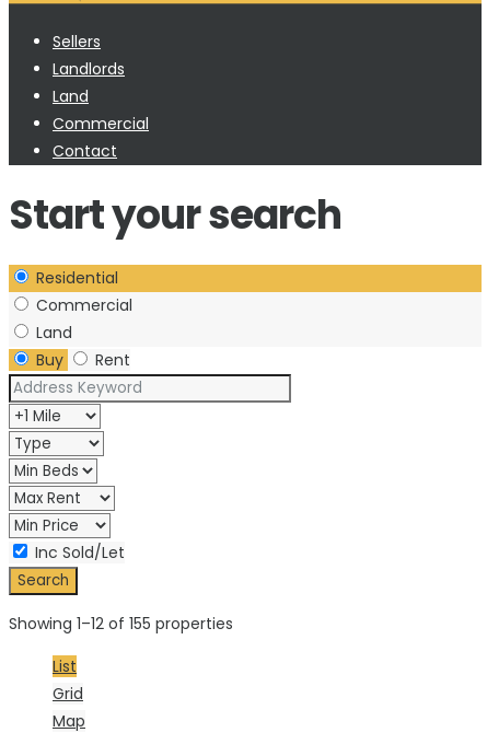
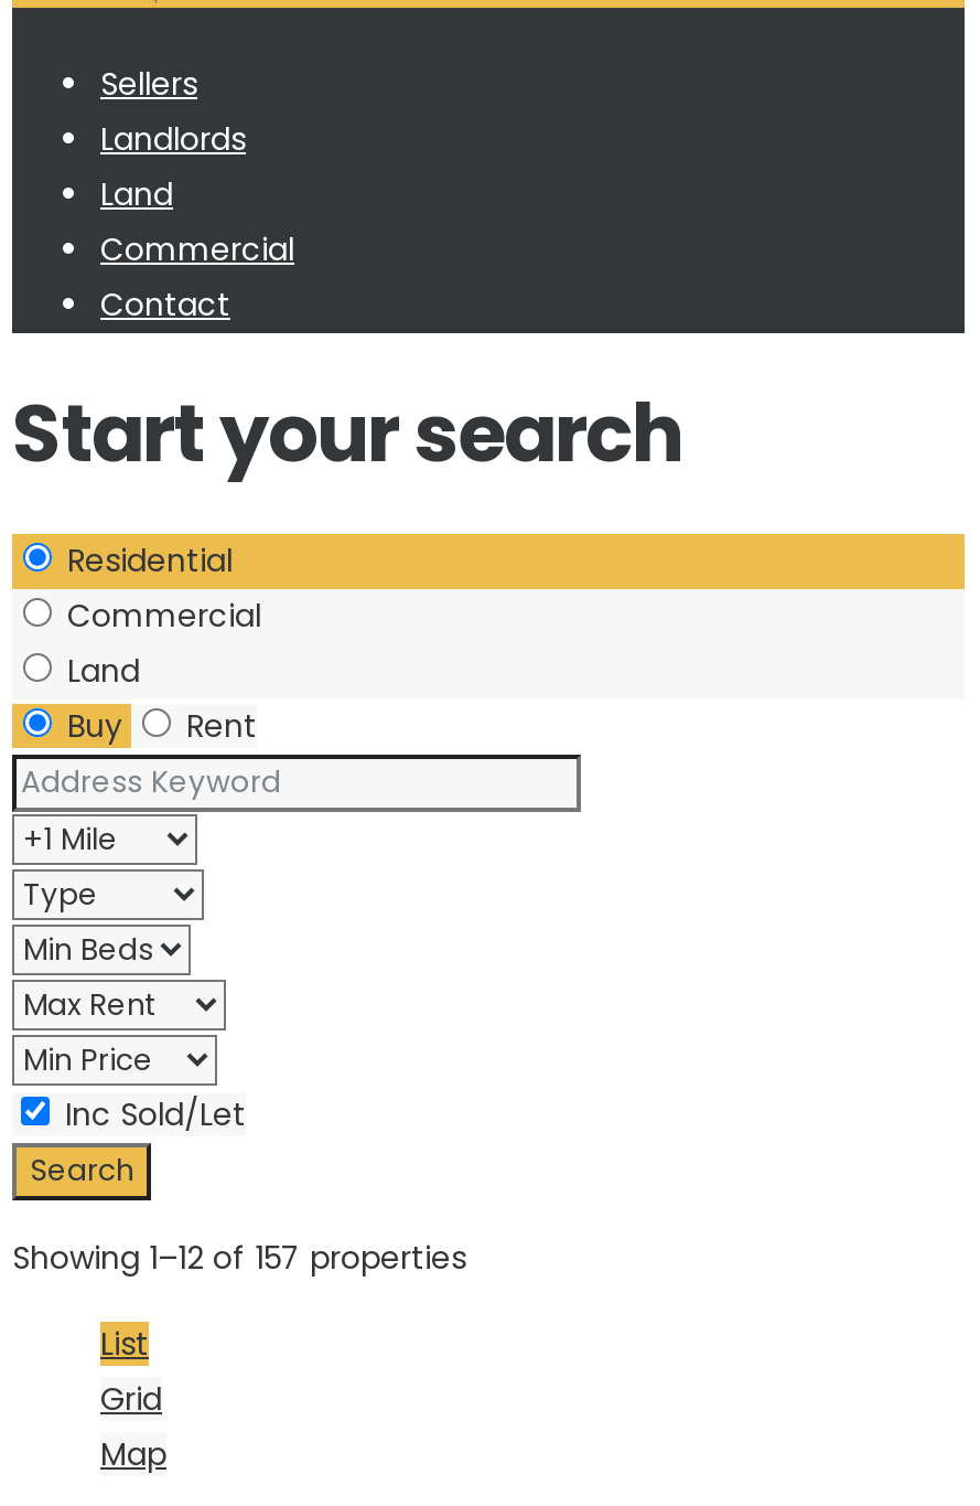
- Showing 1–12 of 155 properties
+ Showing 1–12 of 157 properties
